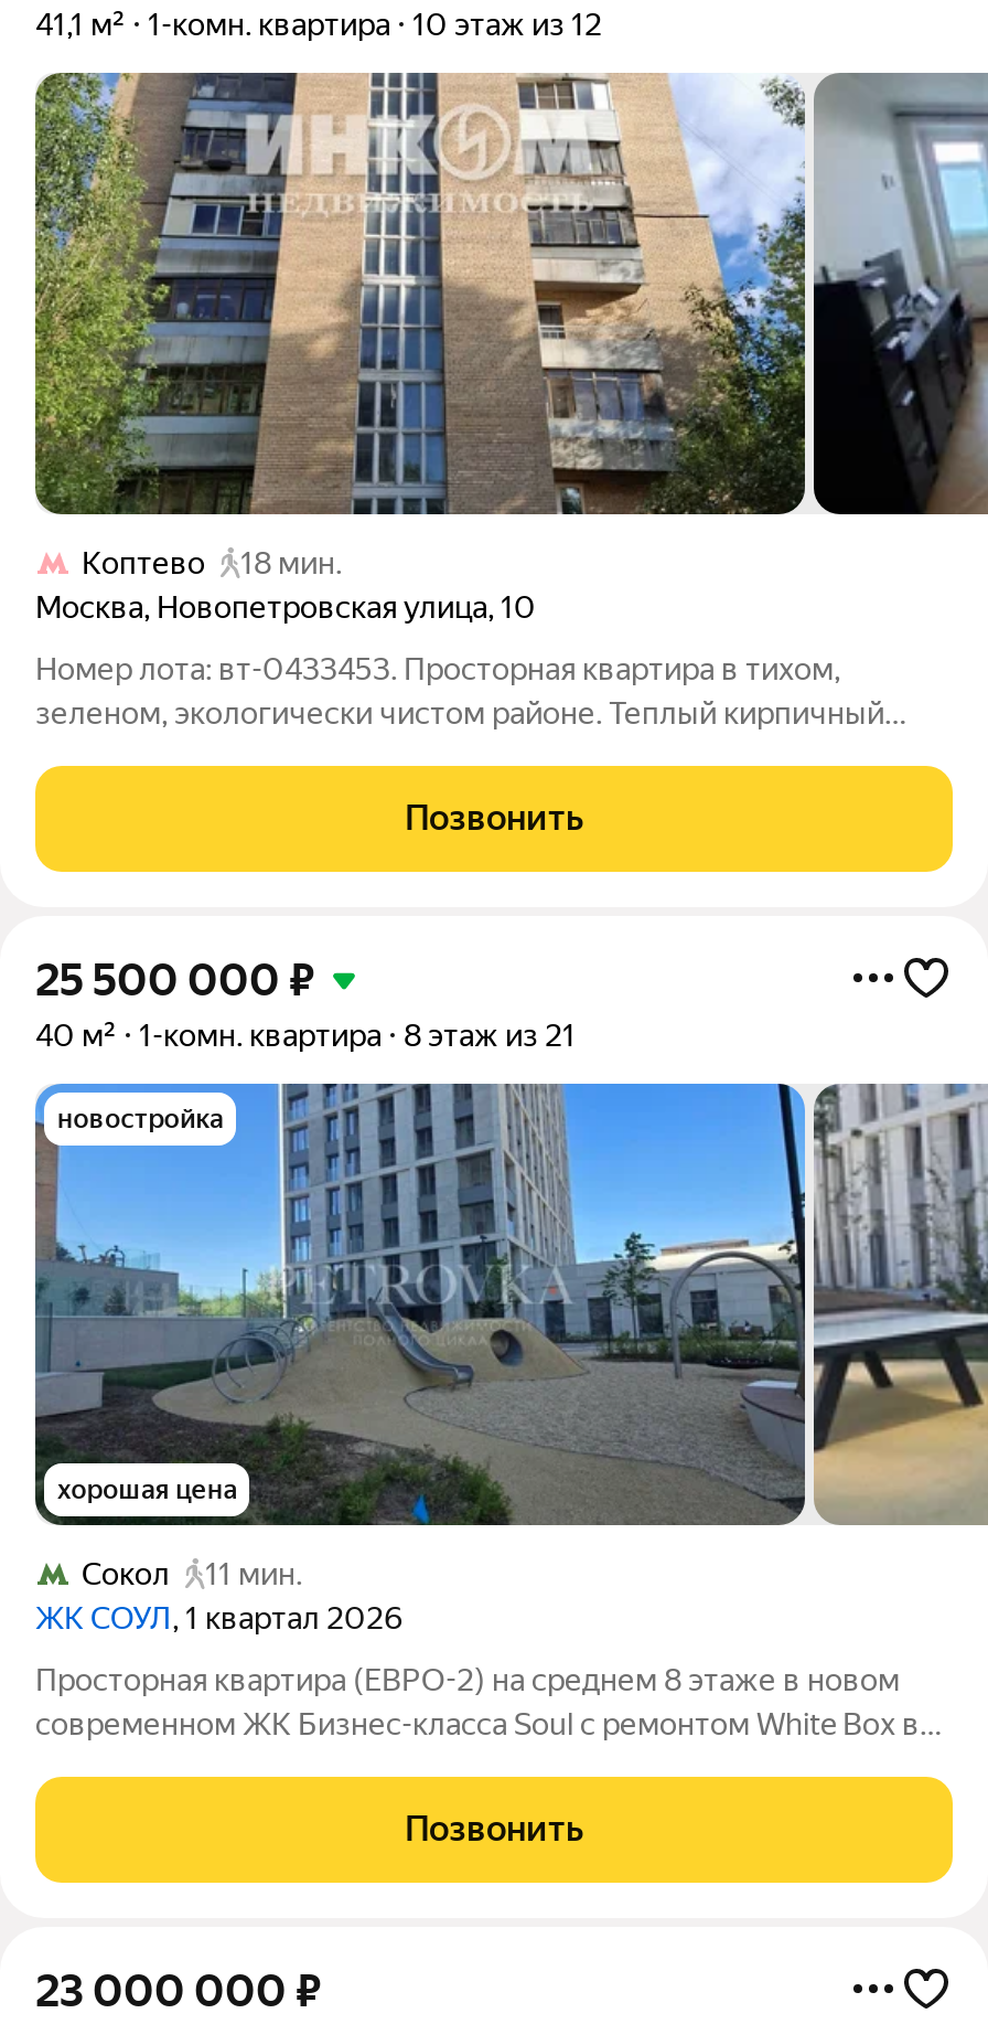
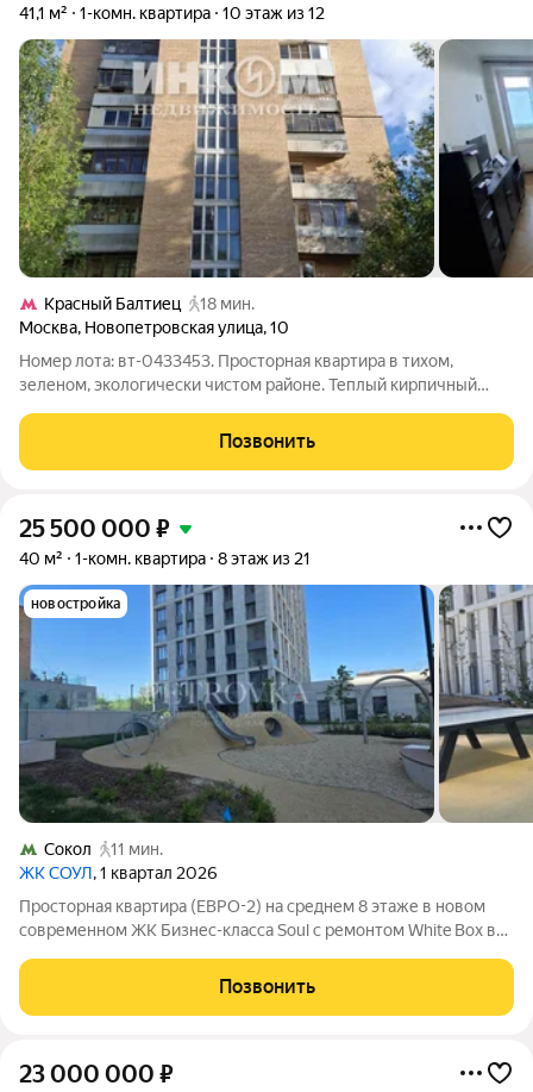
- Коптево
+ Красный Балтиец

- хорошая цена
